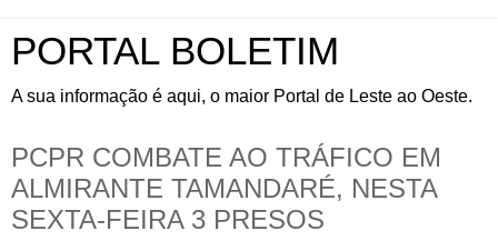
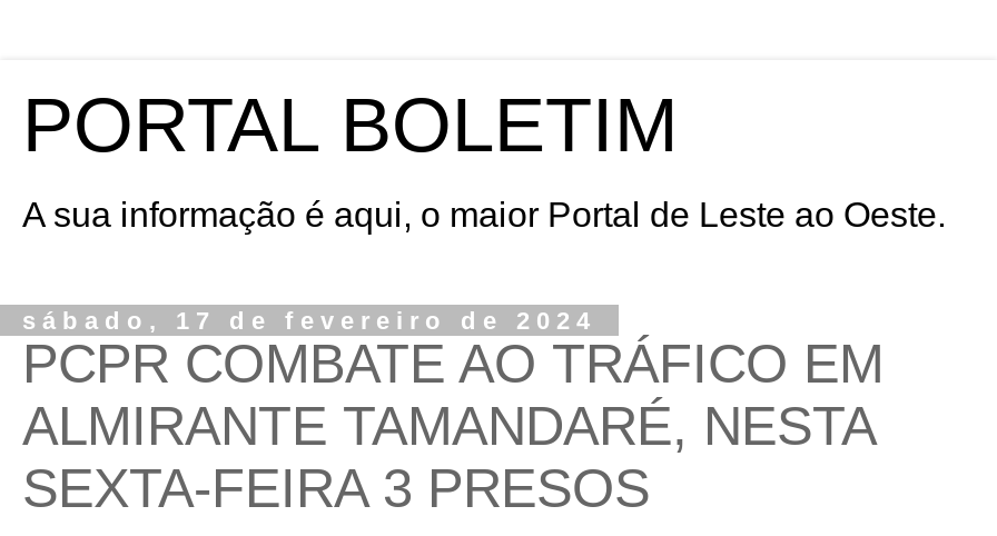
+ sábado, 17 de fevereiro de 2024
